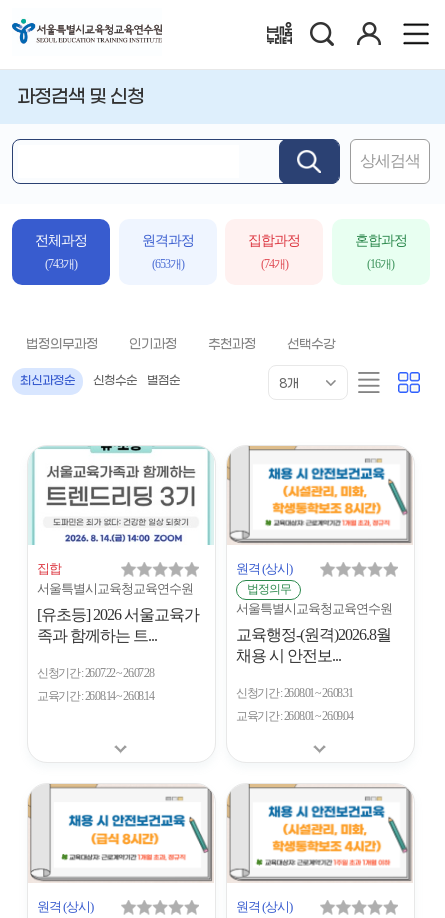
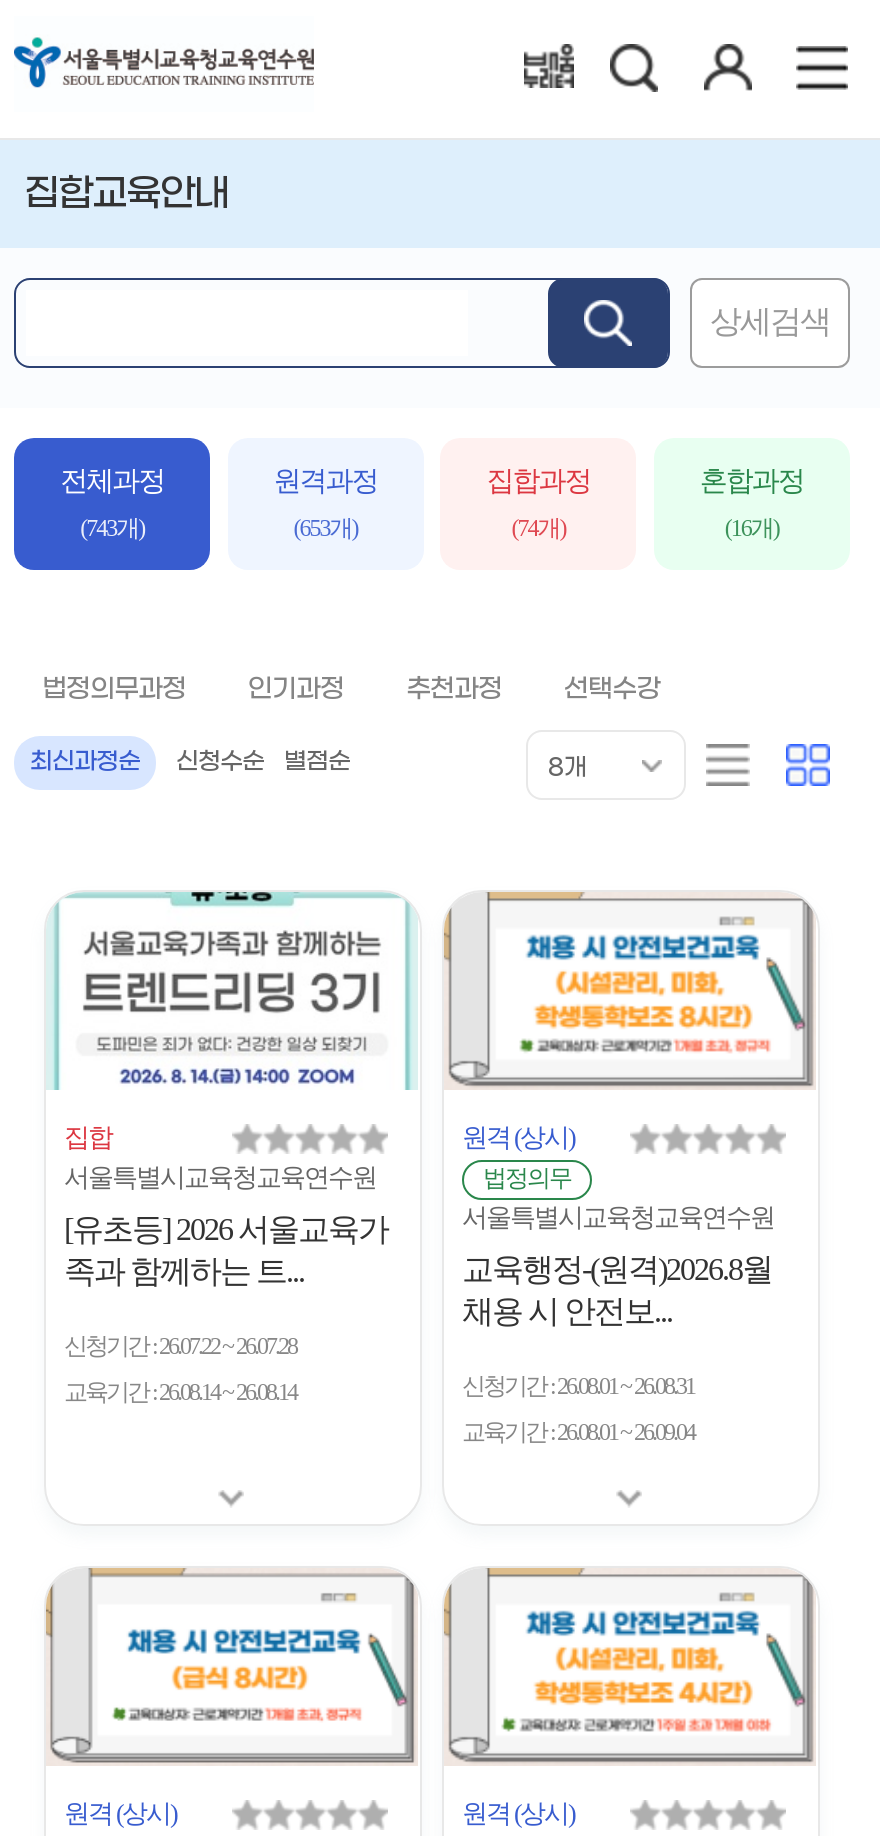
- 과정검색 및 신청
+ 집합교육안내
